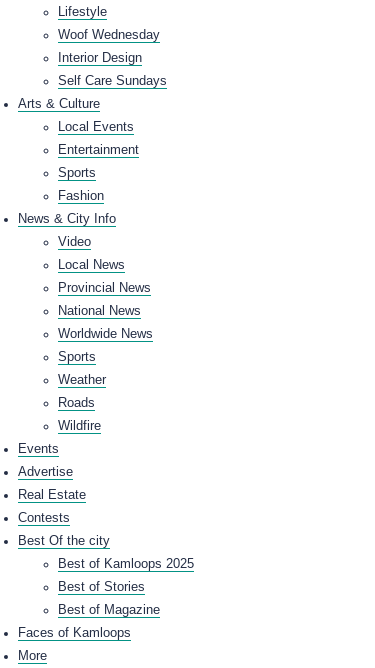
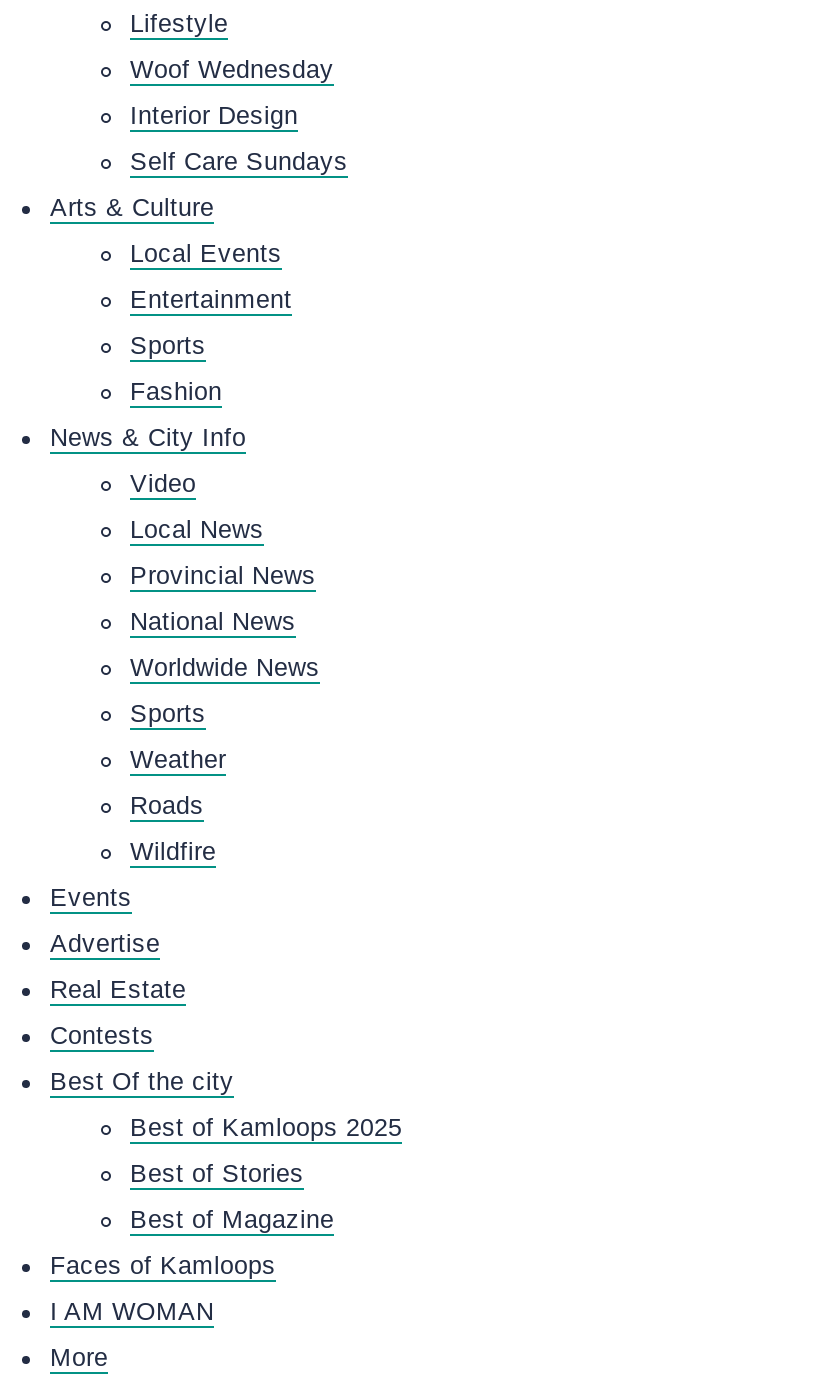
+ I AM WOMAN
